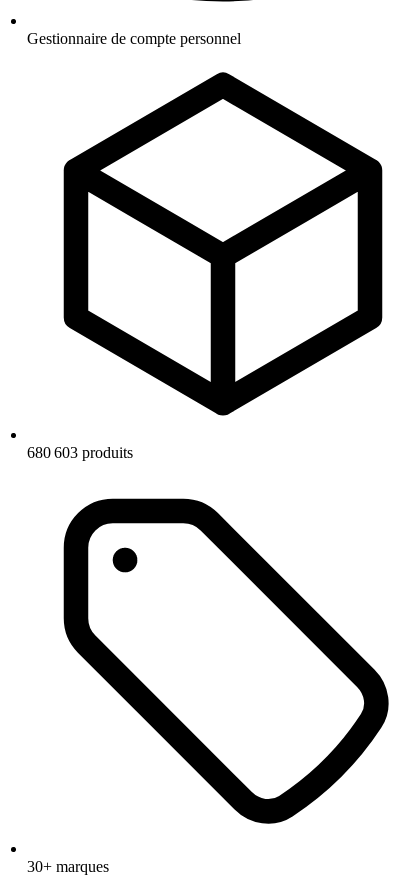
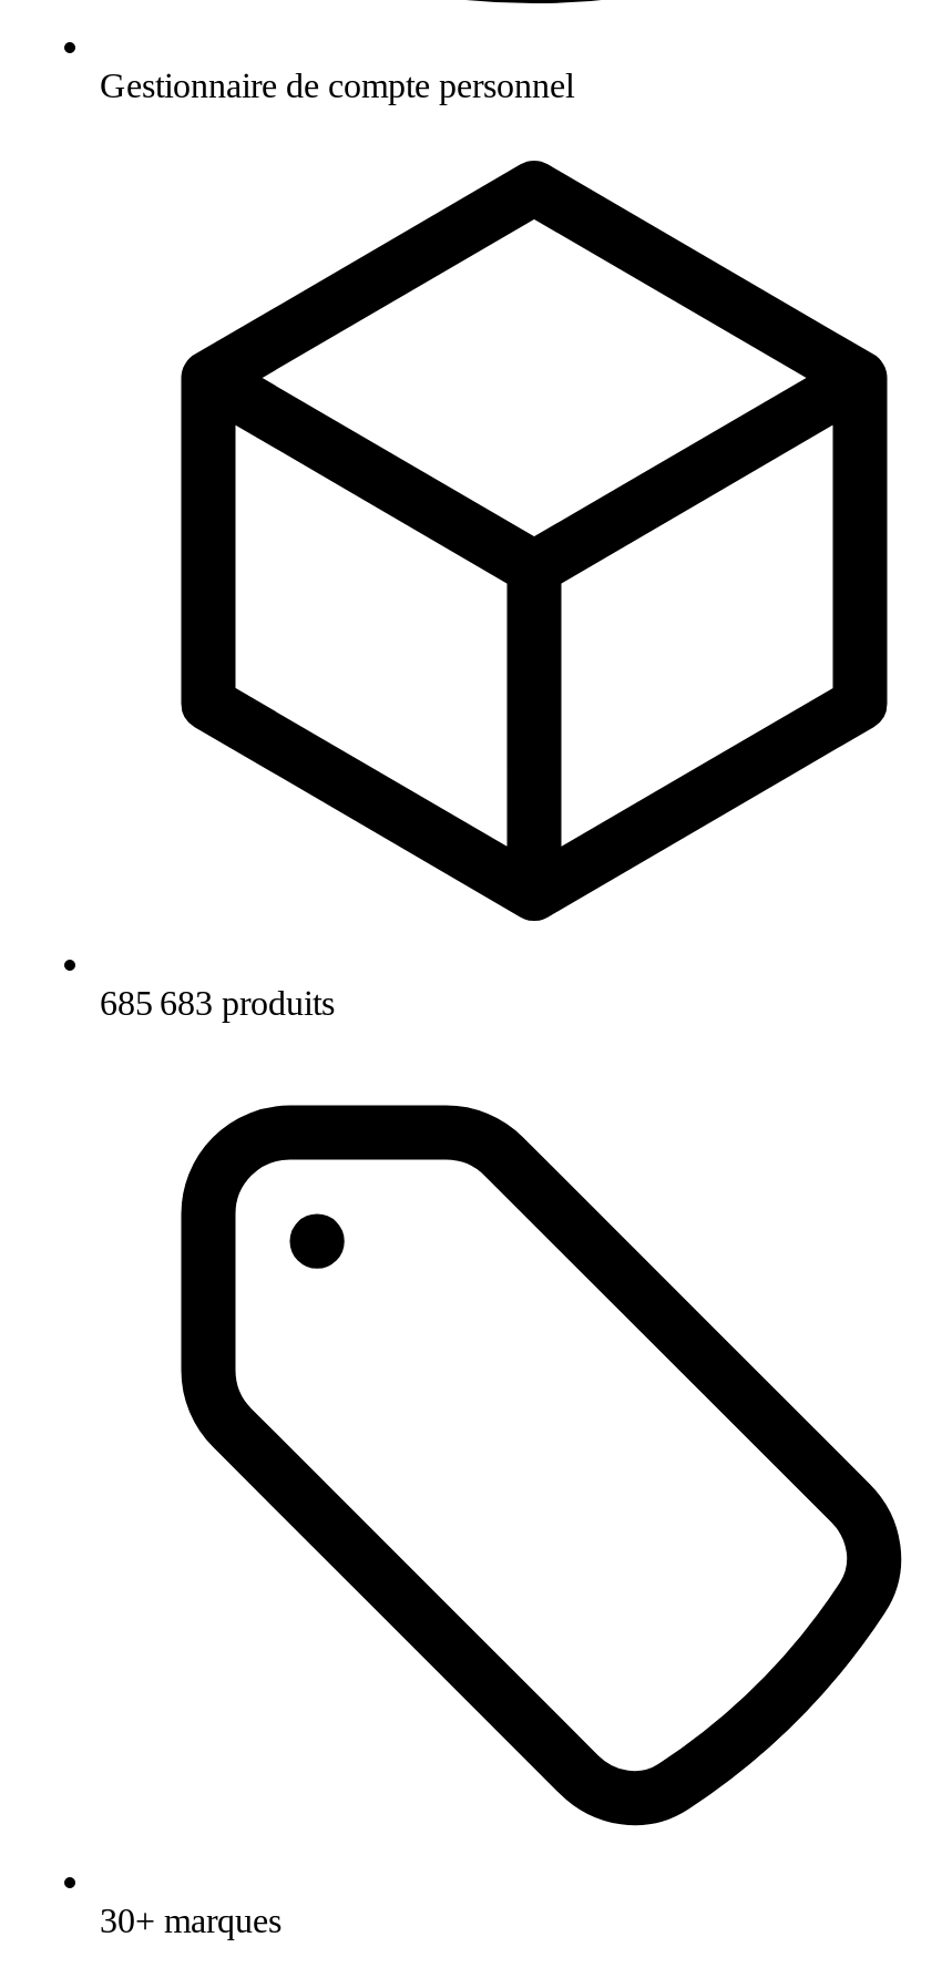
- 680 603 produits
+ 685 683 produits
